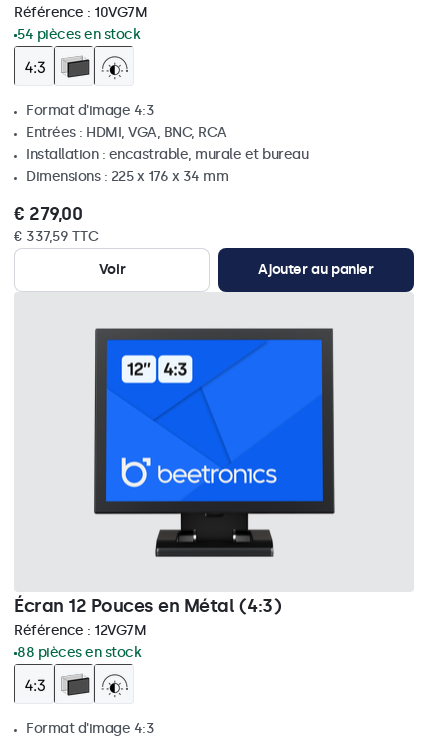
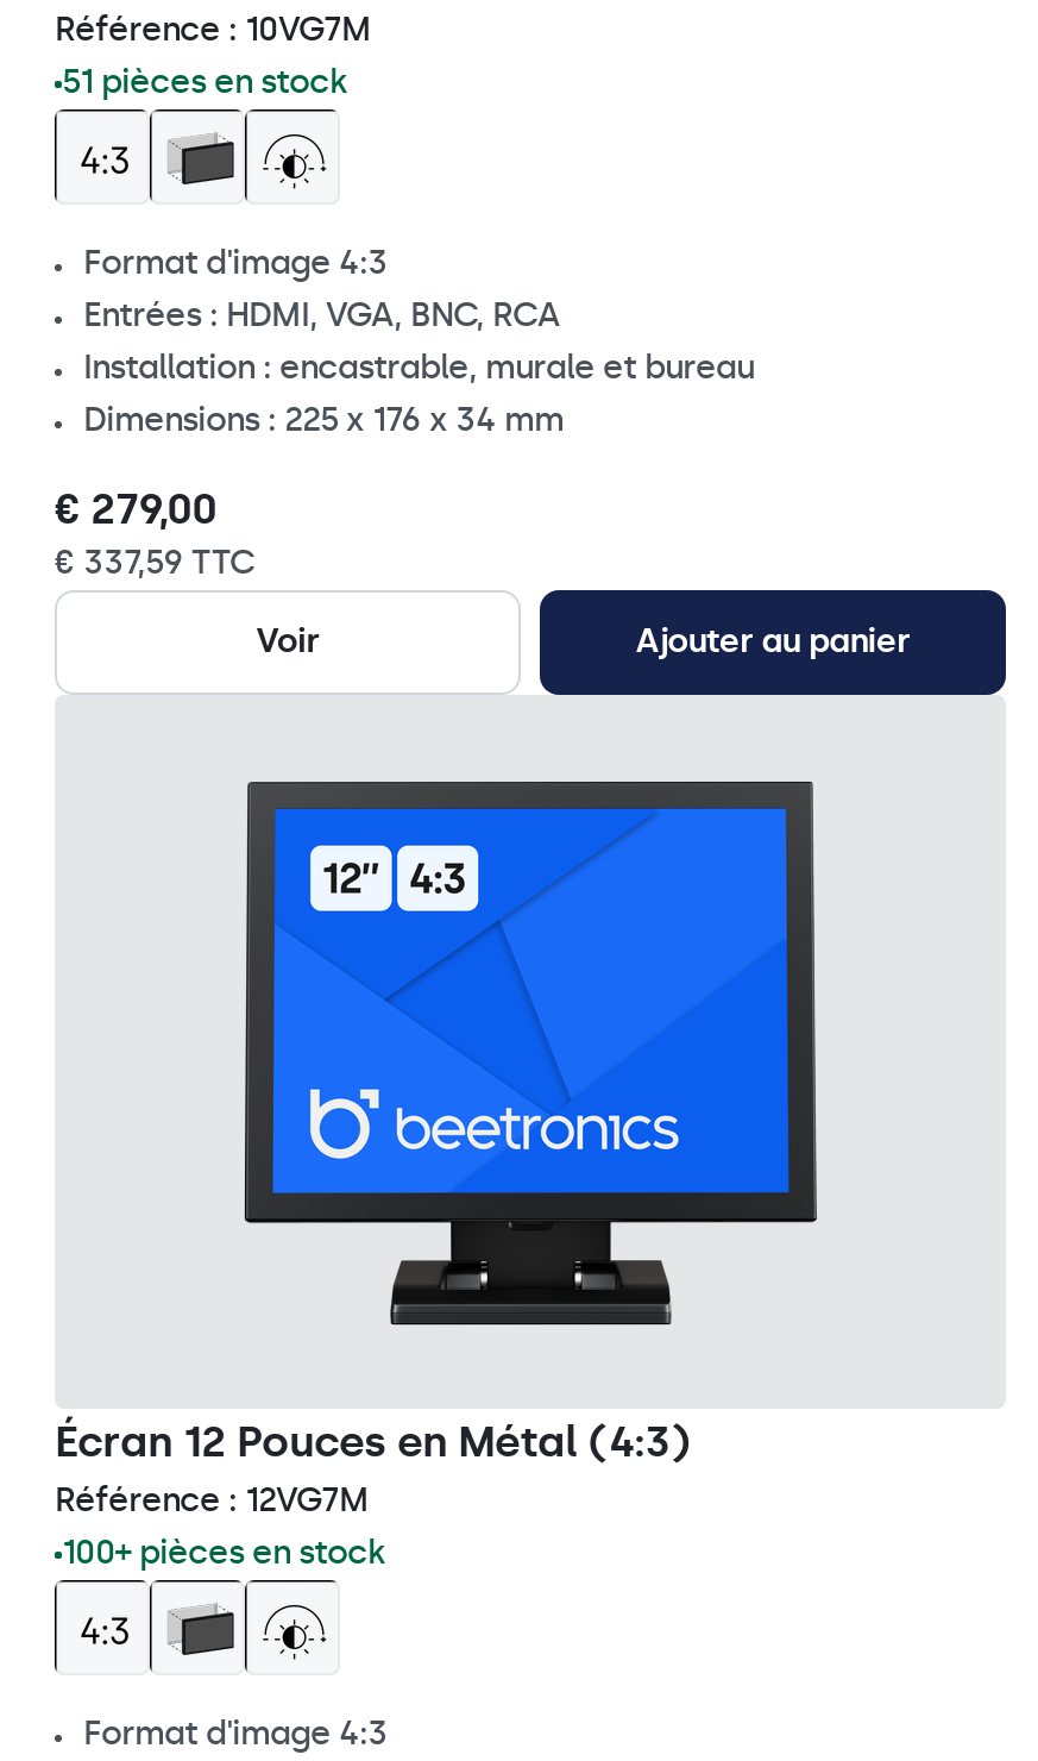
- 54 pièces en stock
+ 51 pièces en stock

- 88 pièces en stock
+ 100+ pièces en stock
